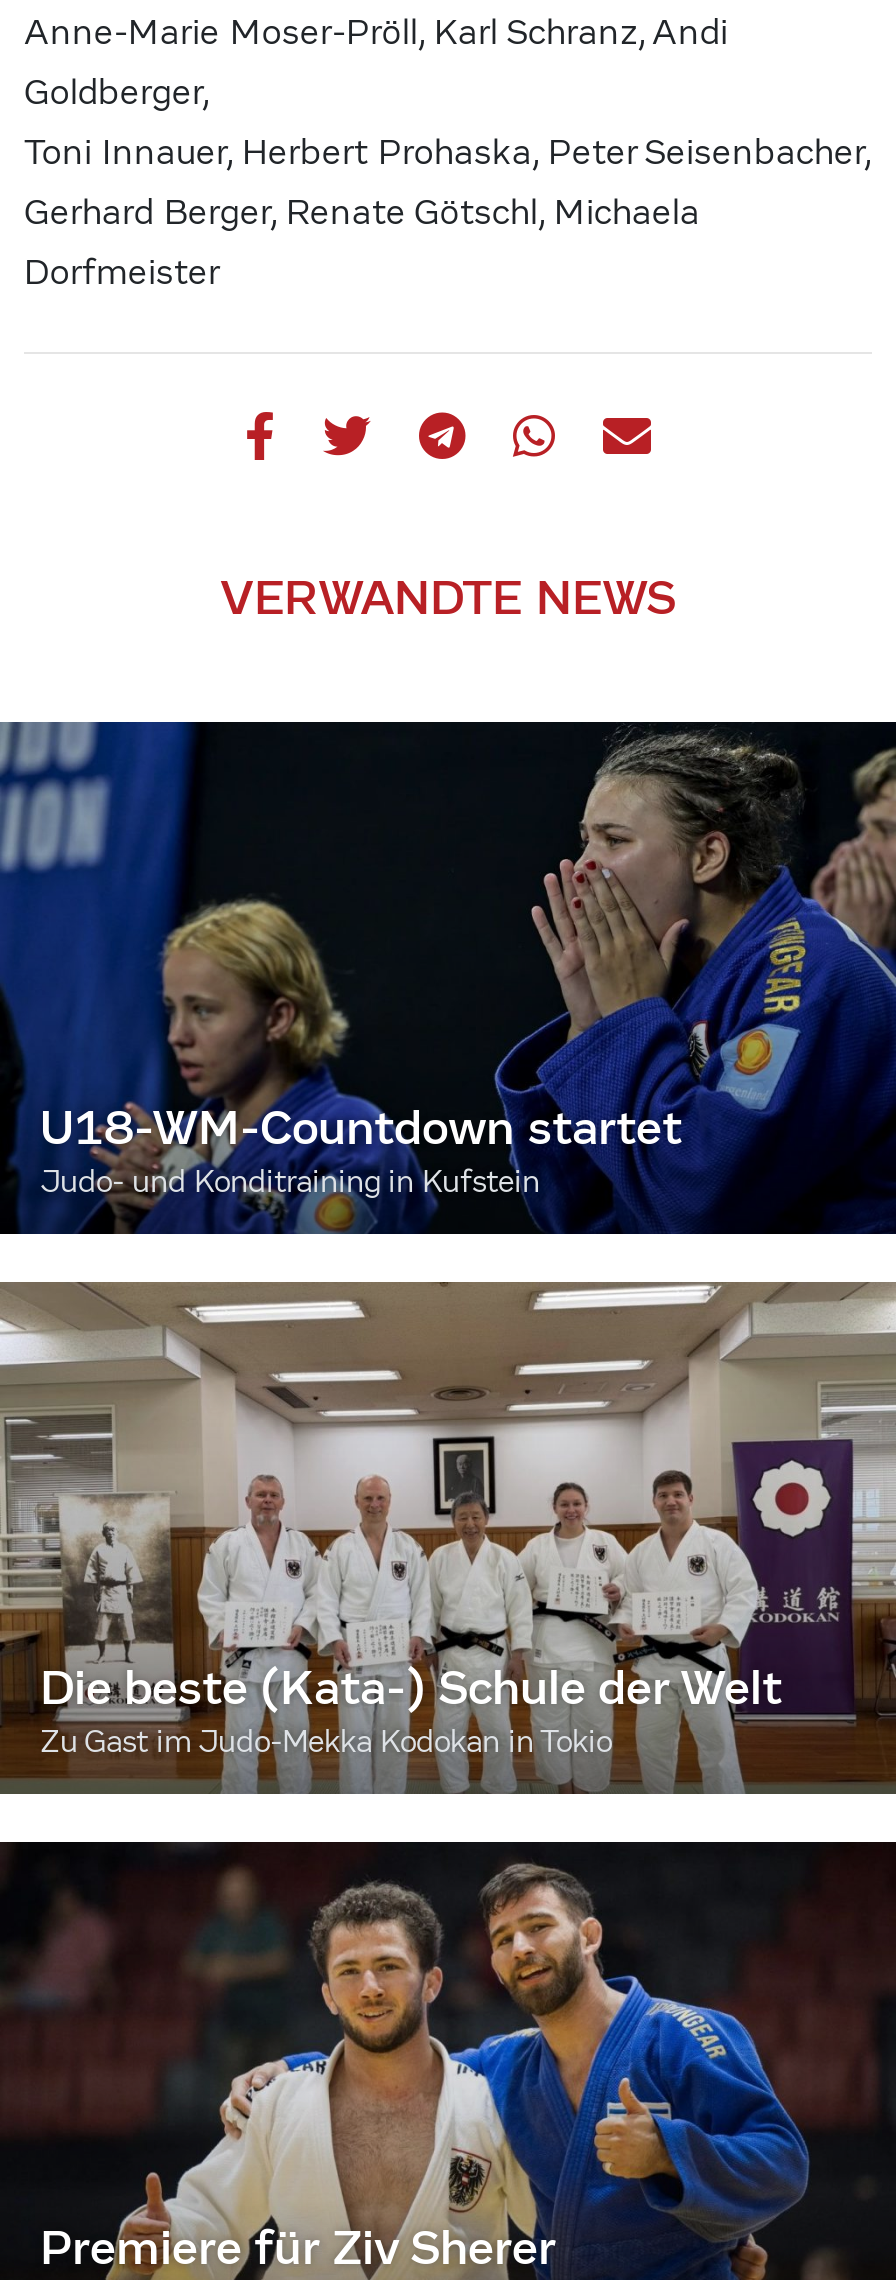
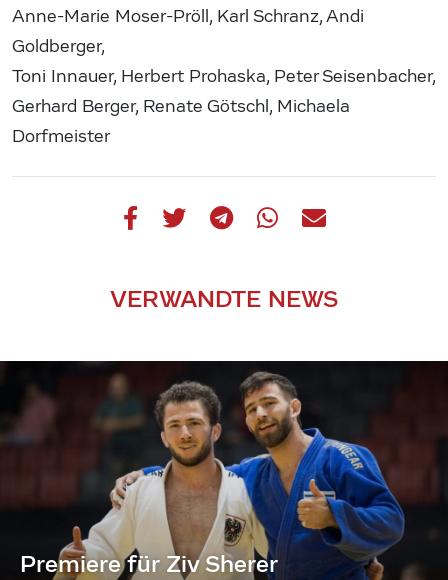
- [image]
- U18-WM-Countdown startet
- Judo- und Konditraining in Kufstein

- [image]
- Die beste (Kata-) Schule der Welt
- Zu Gast im Judo-Mekka Kodokan in Tokio
